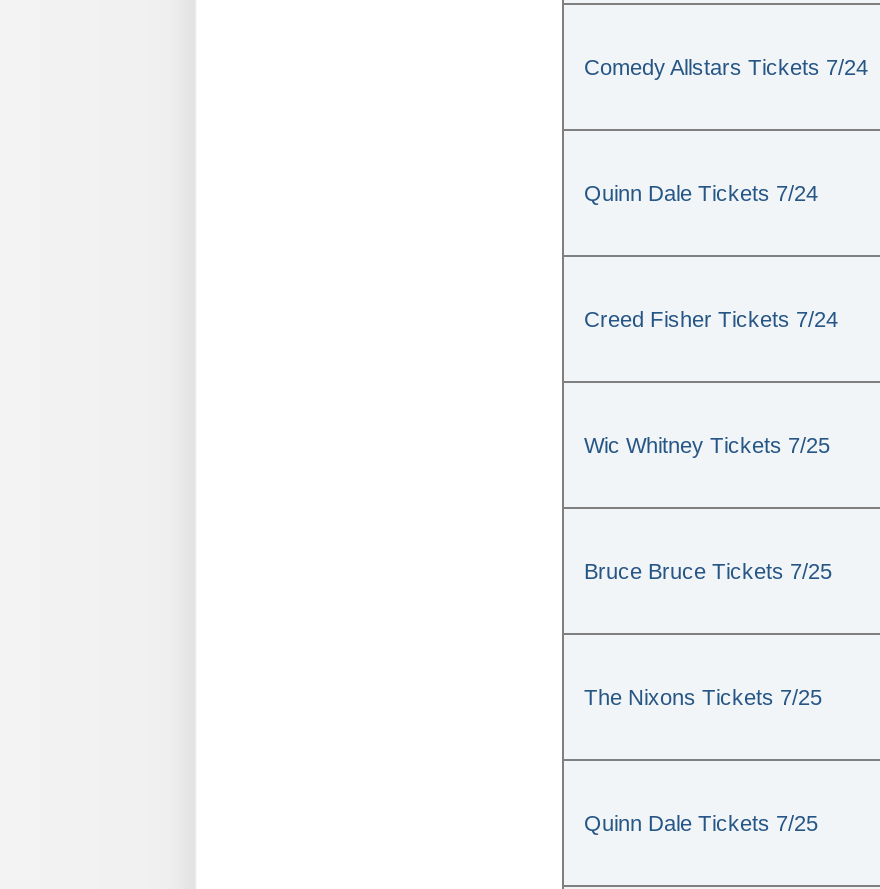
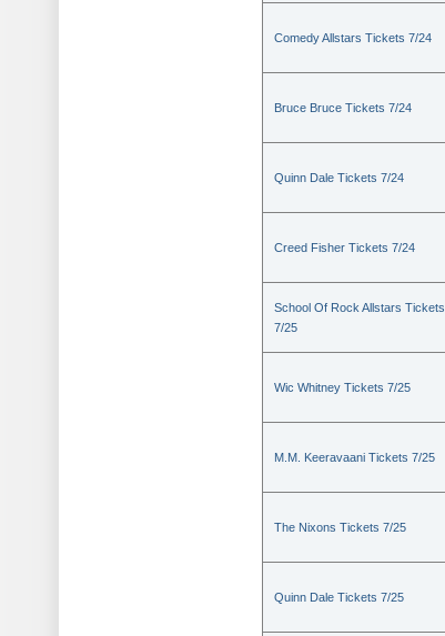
+ Bruce Bruce Tickets 7/24

+ School Of Rock Allstars Tickets
+ 7/25

- Bruce Bruce Tickets 7/25
+ M.M. Keeravaani Tickets 7/25
